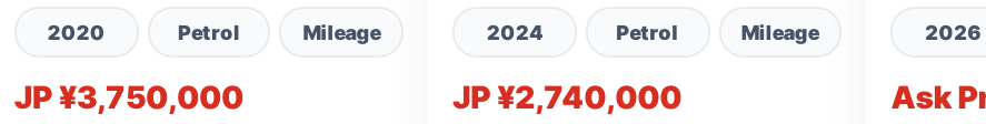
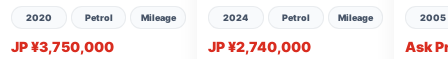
- 2026
+ 2005
